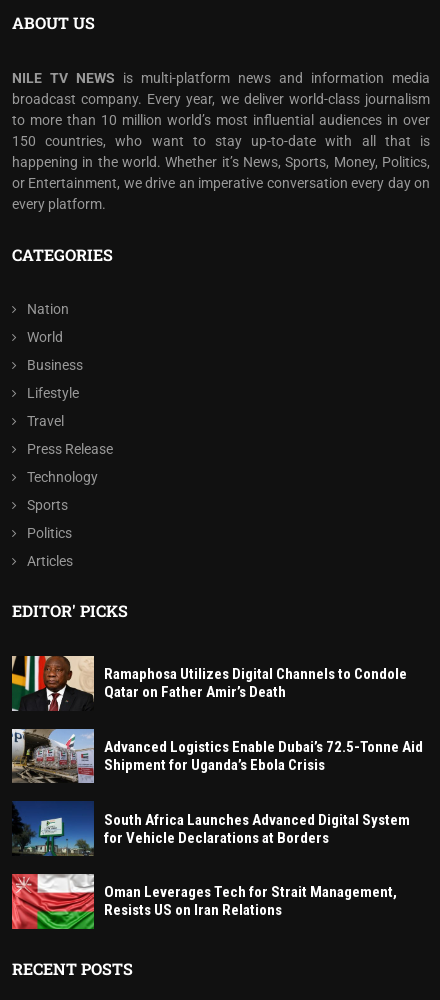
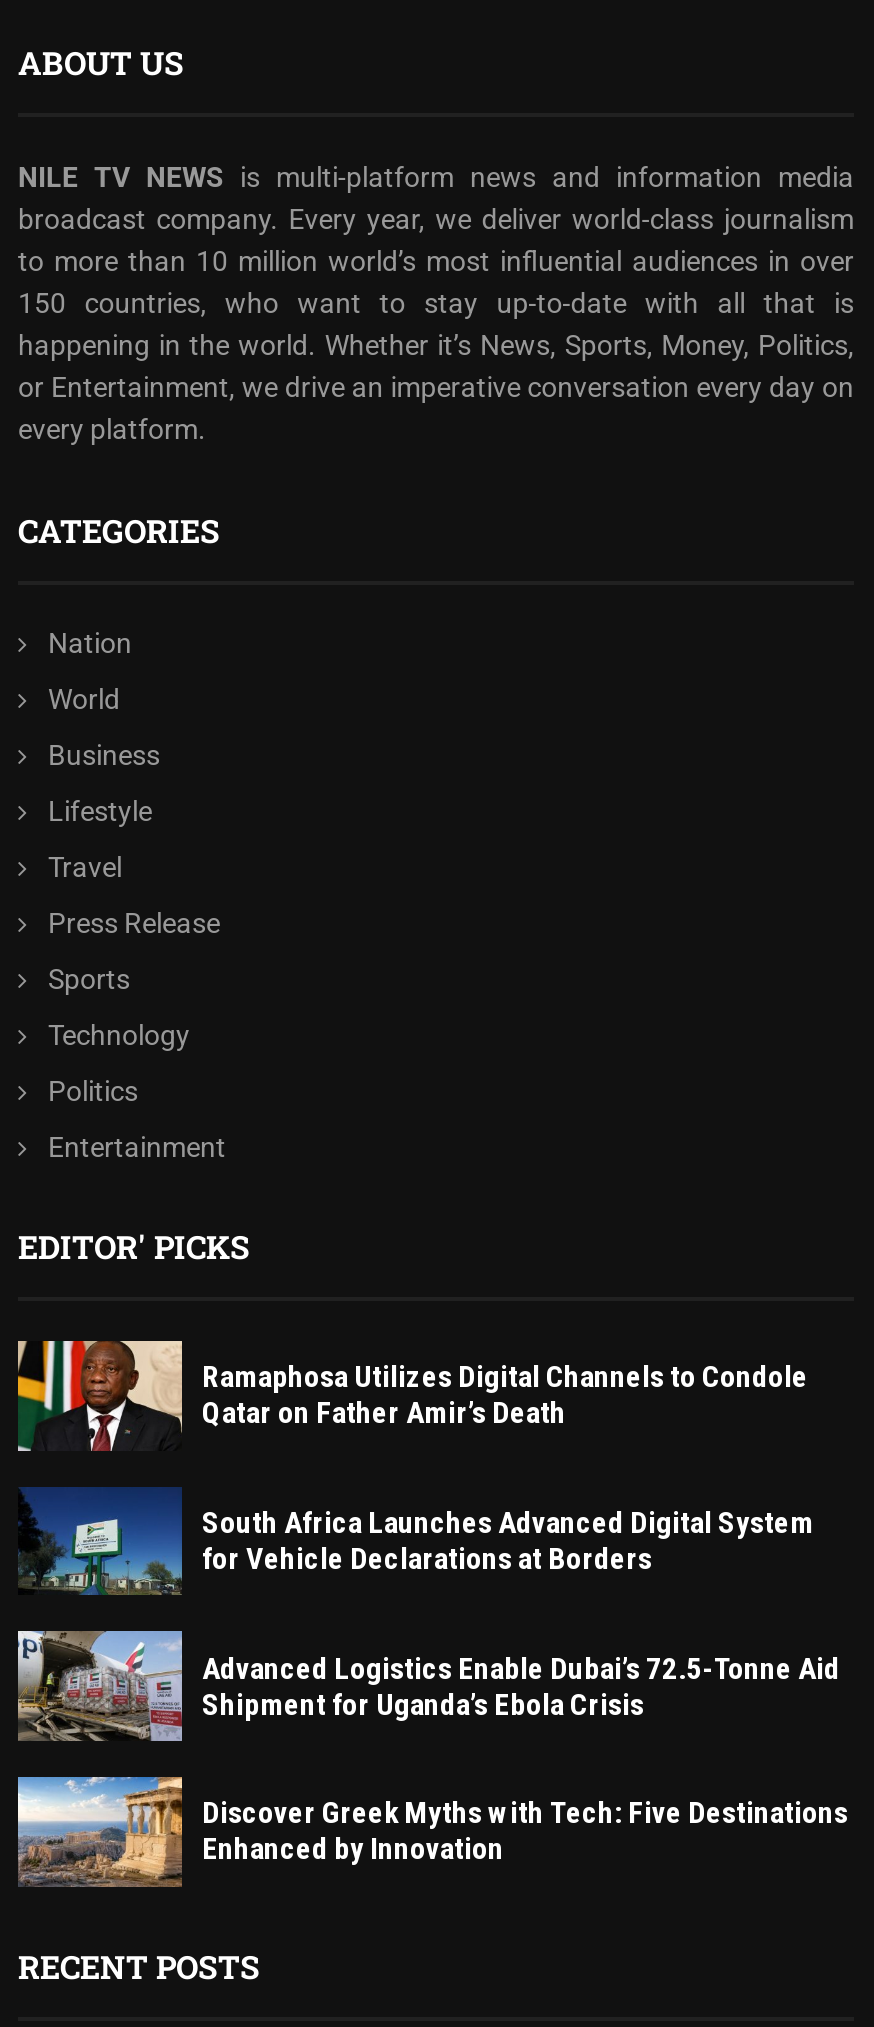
moved down: Technology

moved up: Sports

- Articles
+ Entertainment

moved down: [image] | Advanced Logistics Enable Dubai’s 72.5-Tonne Aid | Shipment for Uganda’s Ebola Crisis

moved up: [image] | South Africa Launches Advanced Digital System | for Vehicle Declarations at Borders

- [image]
- Oman Leverages Tech for Strait Management,
- Resists US on Iran Relations
+ [image]
+ Discover Greek Myths with Tech: Five Destinations
+ Enhanced by Innovation
